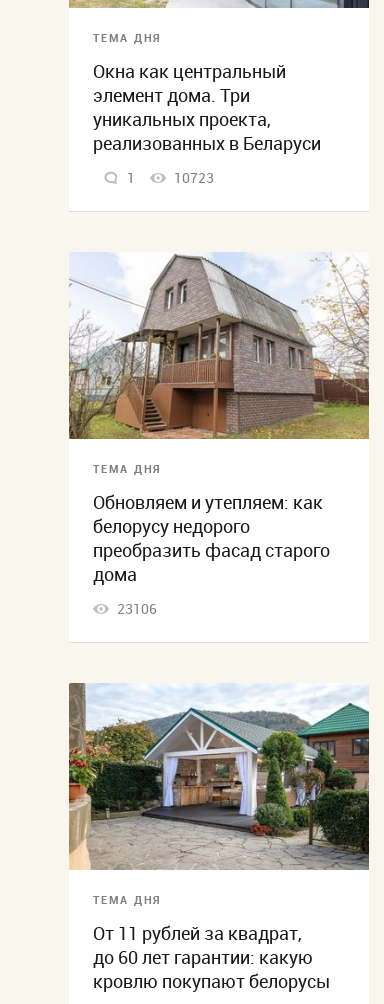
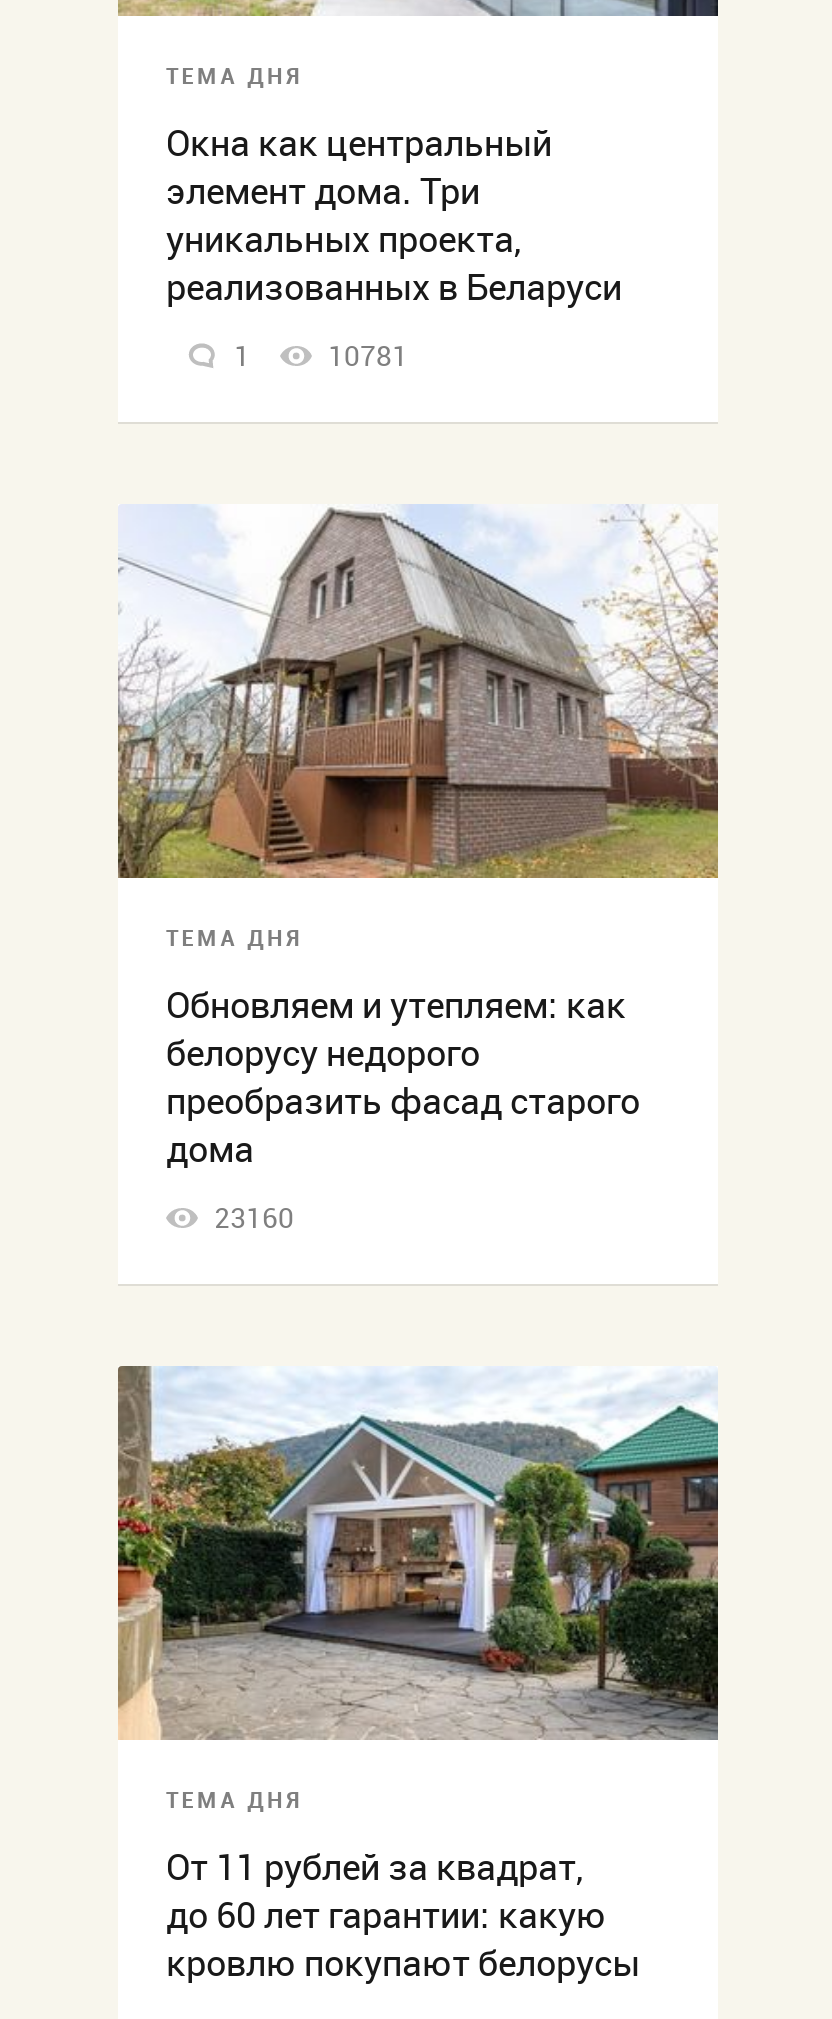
- 10723
+ 10781

- 23106
+ 23160
